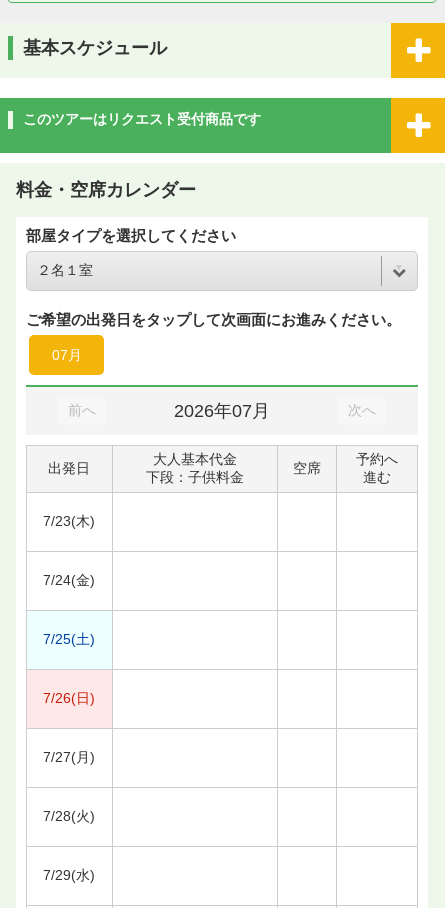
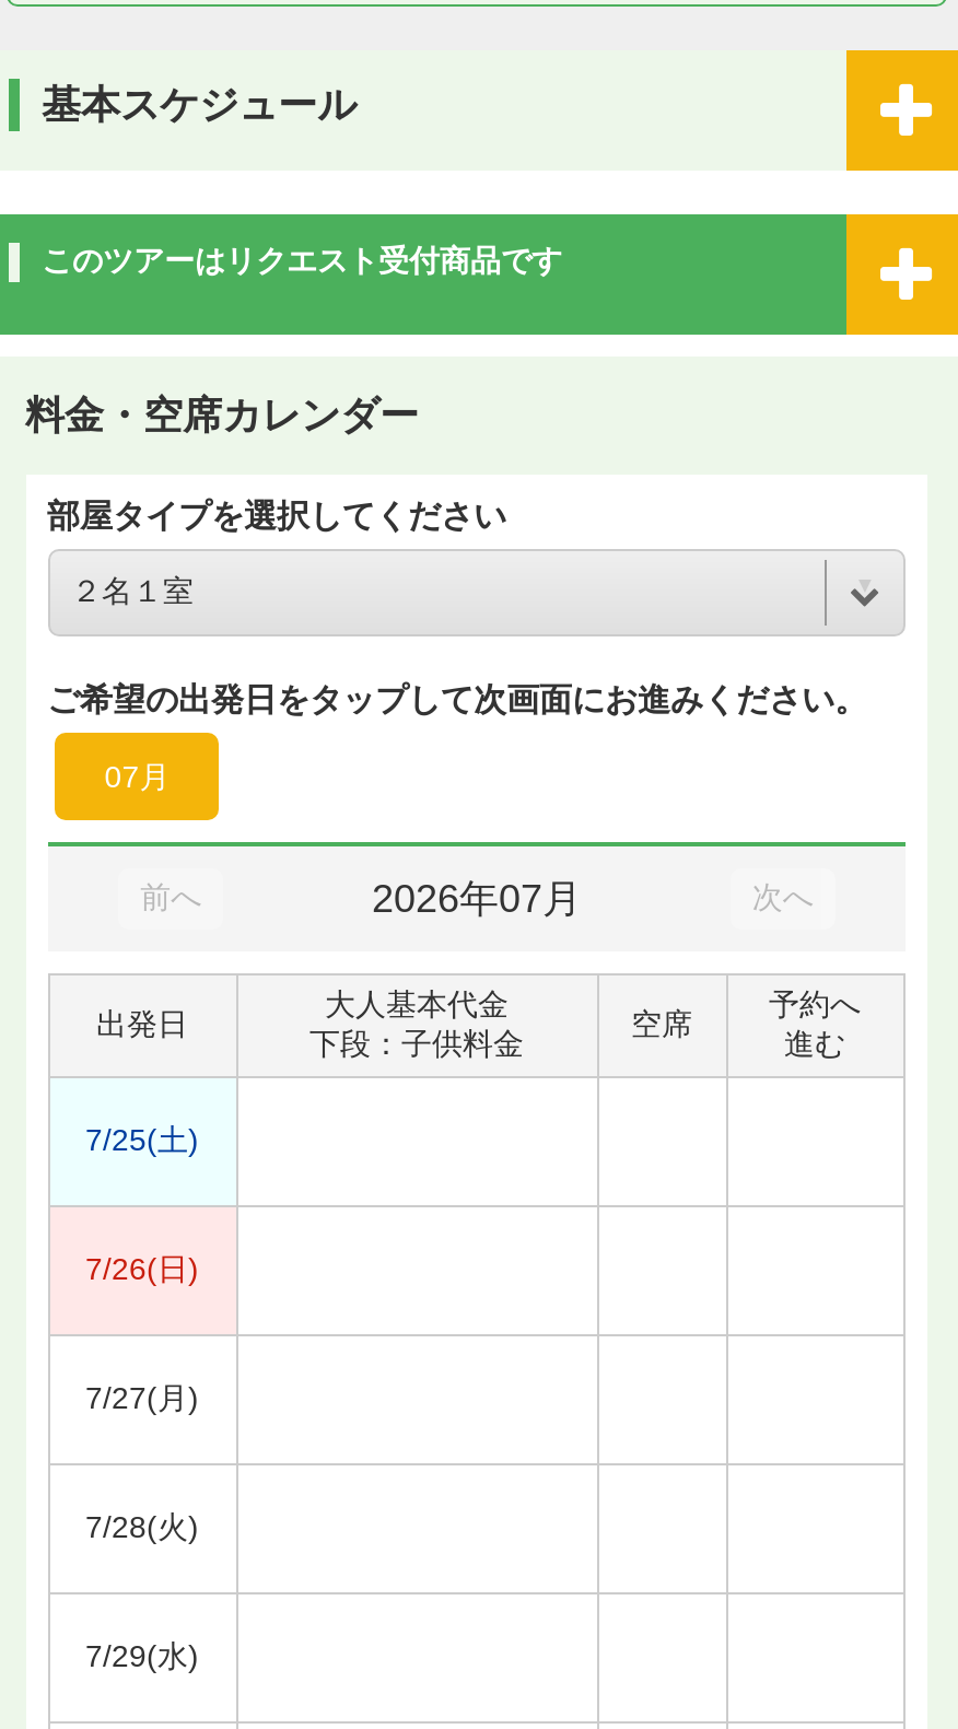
- 7/23(木)

- 7/24(金)
